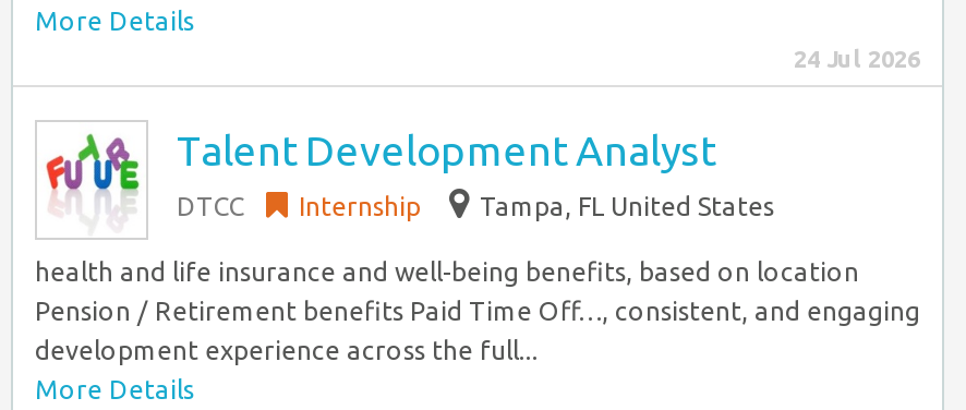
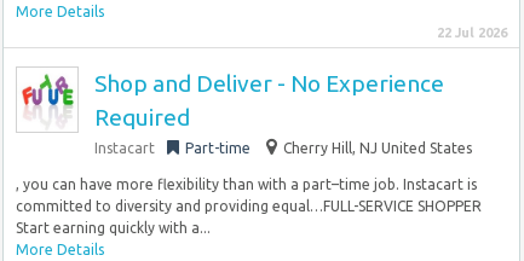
- 24 Jul 2026
+ 22 Jul 2026

- Talent Development Analyst
- DTCC
- Internship
- Tampa, FL United States
+ Shop and Deliver - No Experience
+ Required
+ Instacart
+ Part-time
+ Cherry Hill, NJ United States

- health and life insurance and well-being benefits, based on location
- Pension / Retirement benefits Paid Time Off…, consistent, and engaging
- development experience across the full...
+ , you can have more flexibility than with a part–time job. Instacart is
+ committed to diversity and providing equal…FULL-SERVICE SHOPPER
+ Start earning quickly with a...
